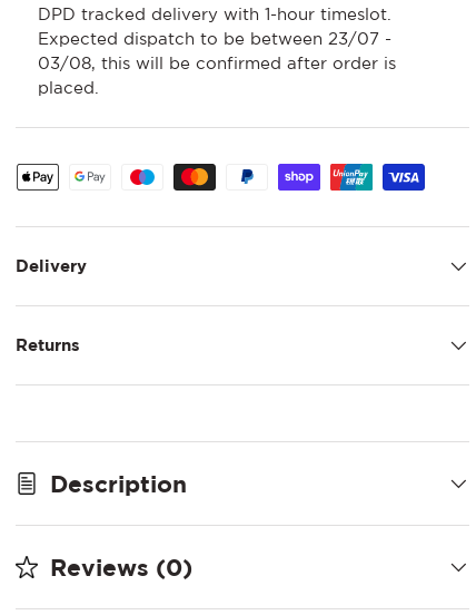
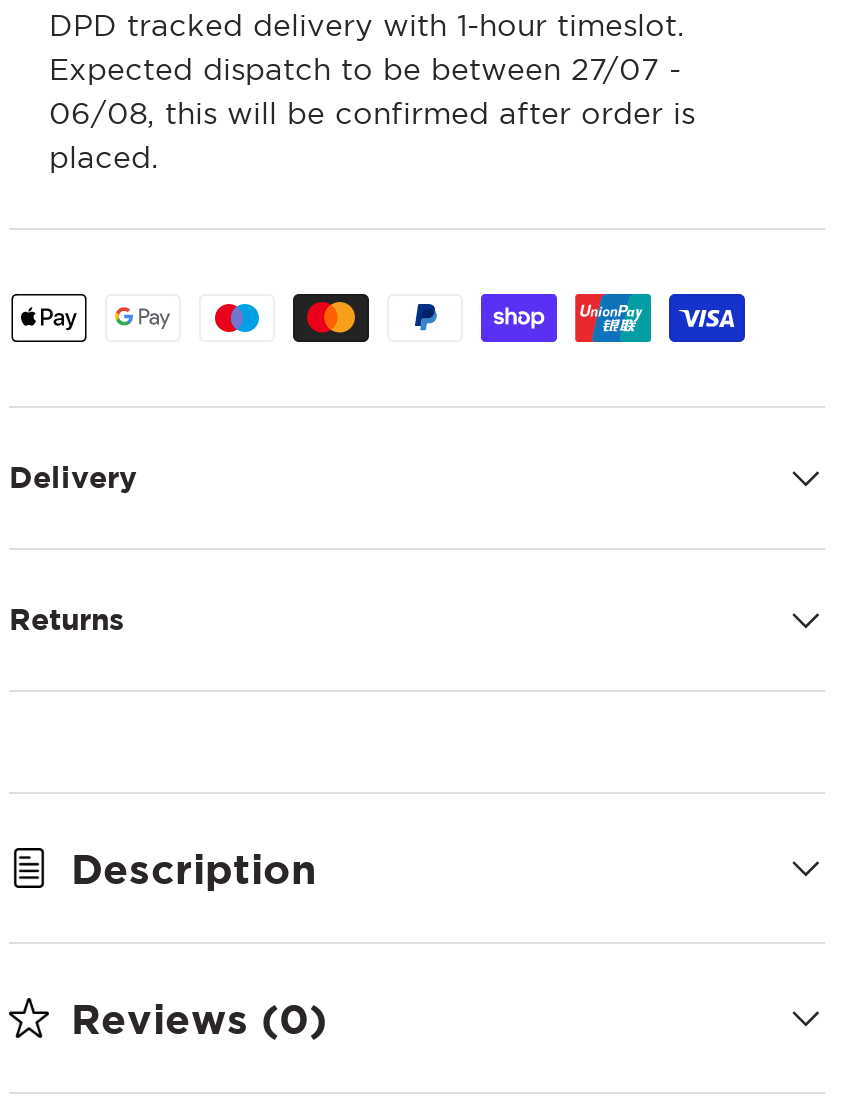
- Expected dispatch to be between 23/07 -
+ Expected dispatch to be between 27/07 -

- 03/08, this will be confirmed after order is
+ 06/08, this will be confirmed after order is
